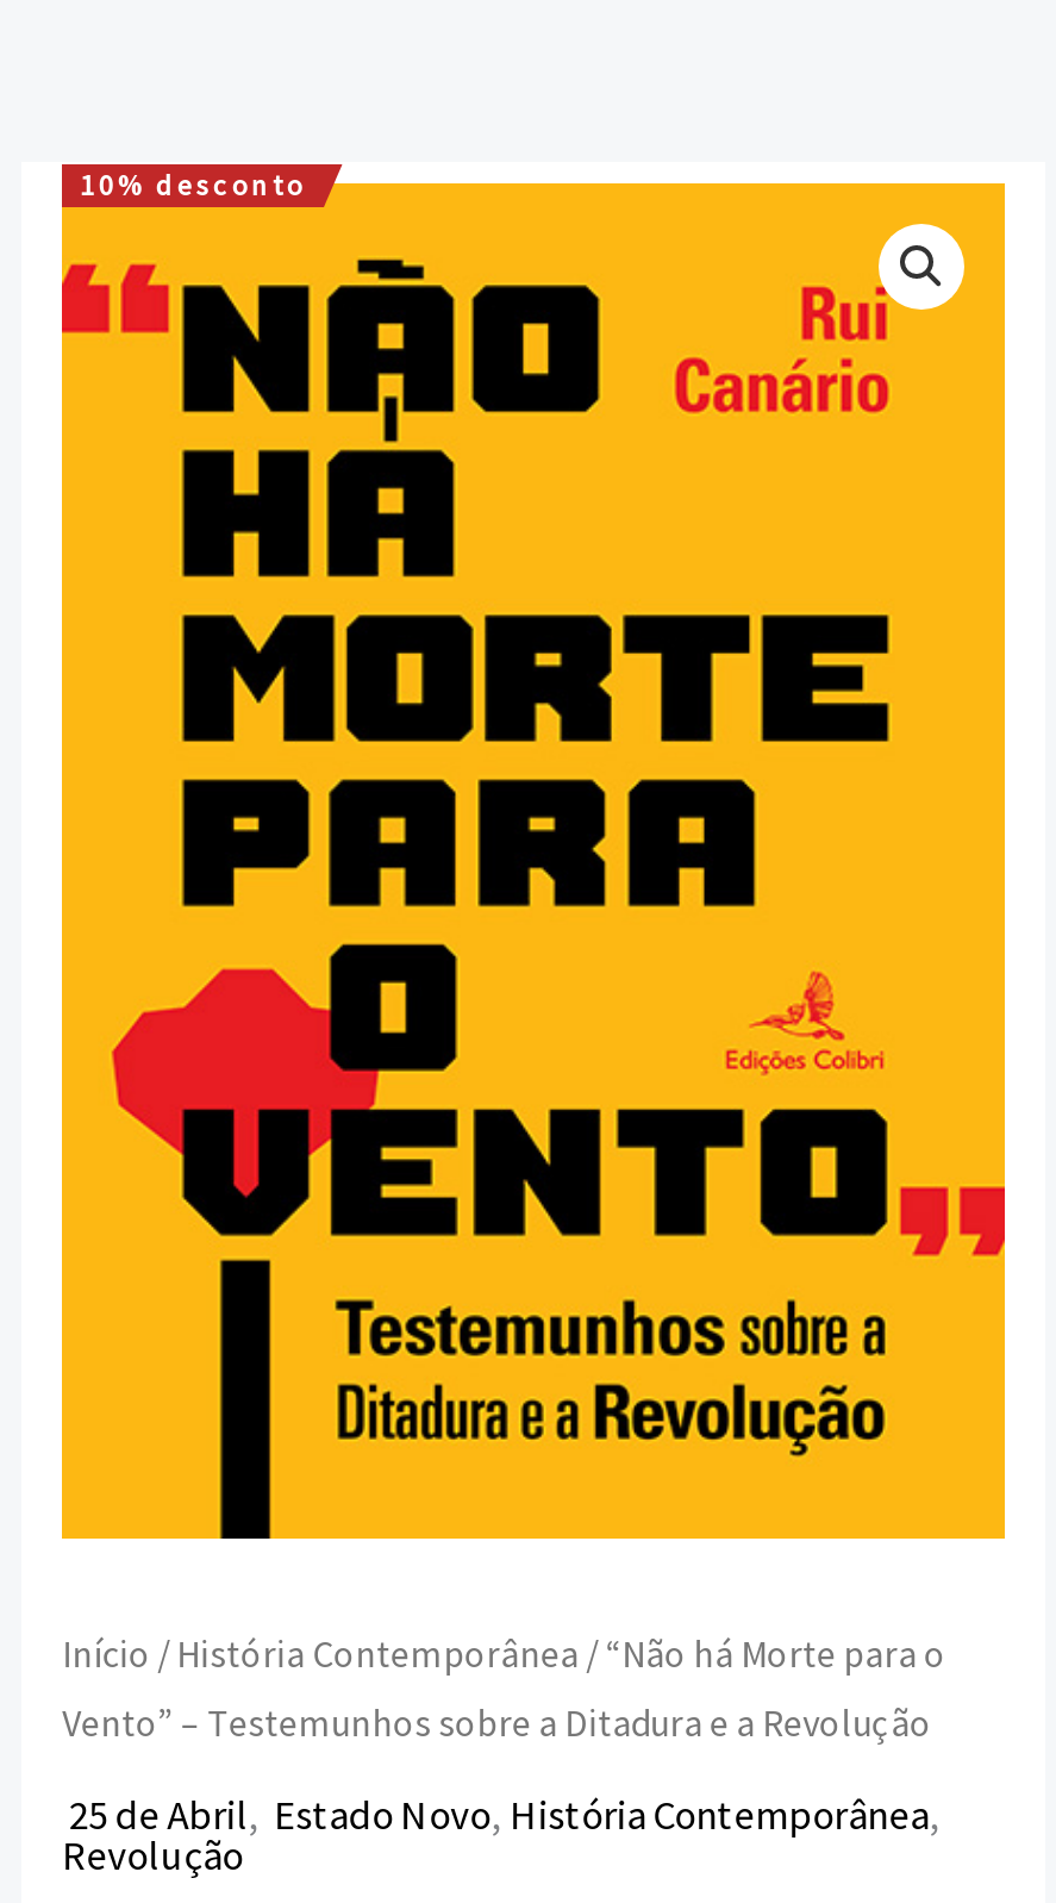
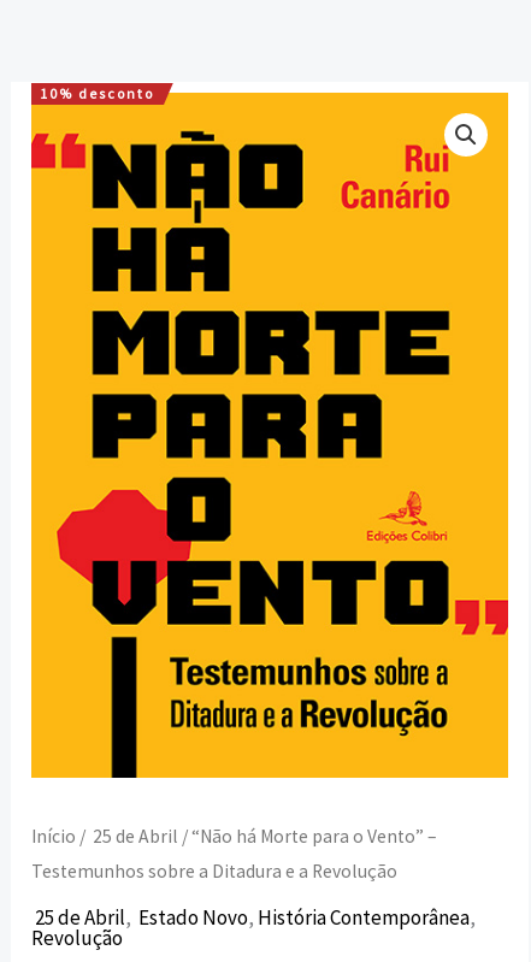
- Início / História Contemporânea / “Não há Morte para o
+ Início / 25 de Abril / “Não há Morte para o Vento” –

- Vento” – Testemunhos sobre a Ditadura e a Revolução
+ Testemunhos sobre a Ditadura e a Revolução
